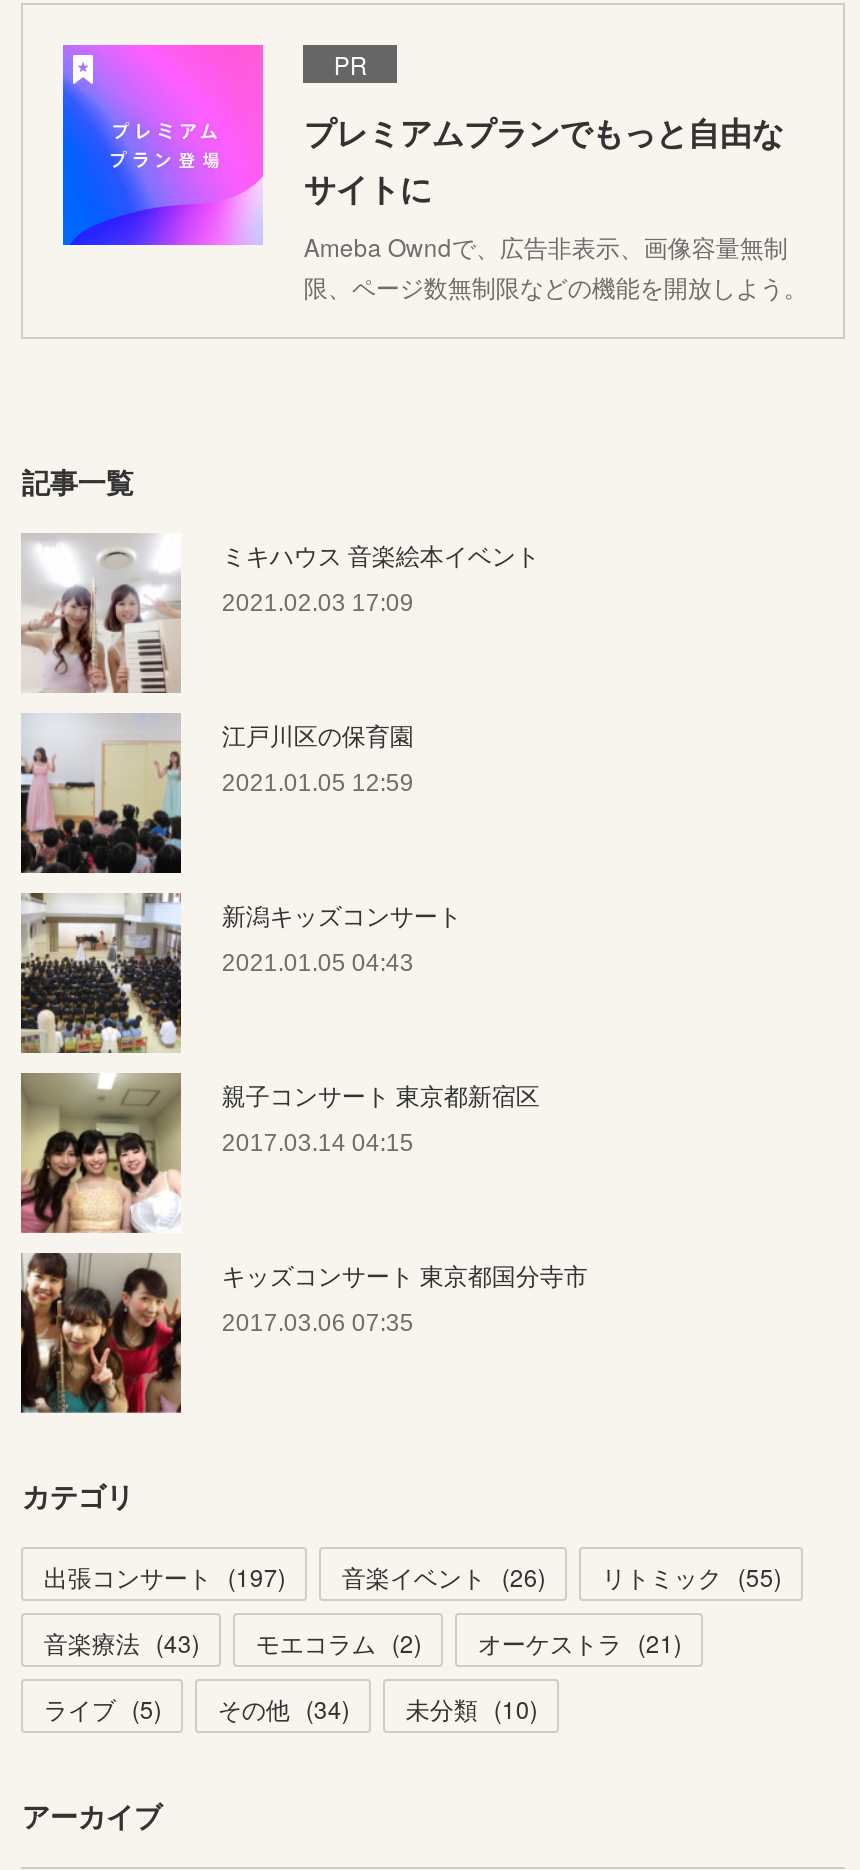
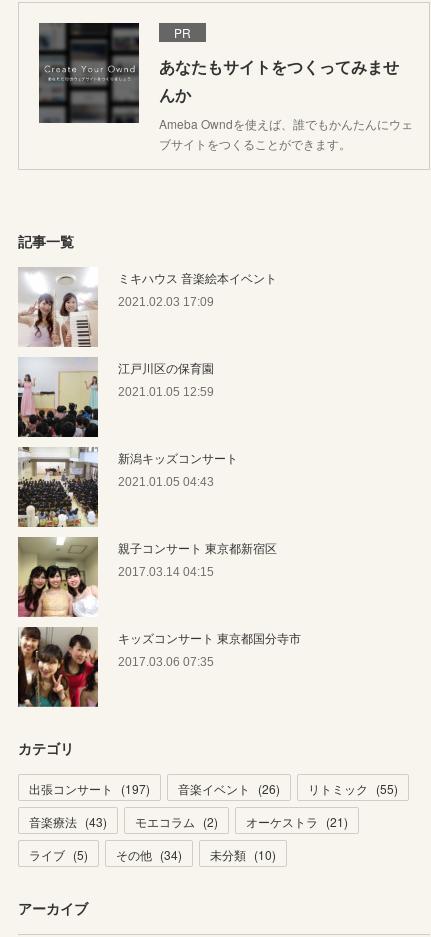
- [image]
- プレミアムプランでもっと自由な
- サイトに
- Ameba Owndで、広告非表示、画像容量無制
- 限、ページ数無制限などの機能を開放しよう。
+ [image]
+ あなたもサイトをつくってみませ
+ んか
+ Ameba Owndを使えば、誰でもかんたんにウェ
+ ブサイトをつくることができます。
